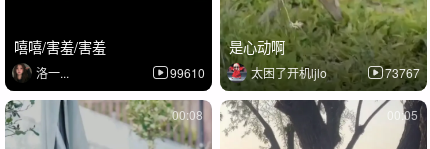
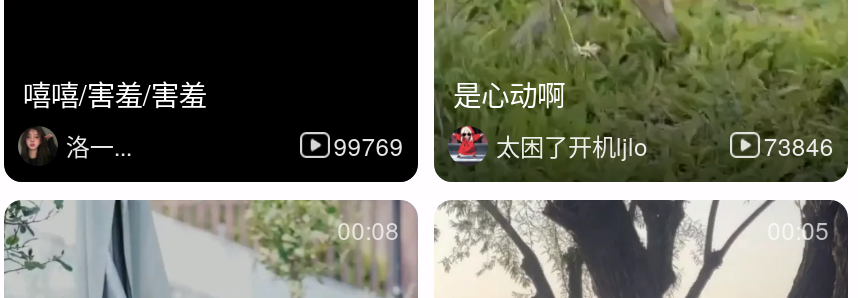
- 99610
+ 99769

- 73767
+ 73846
